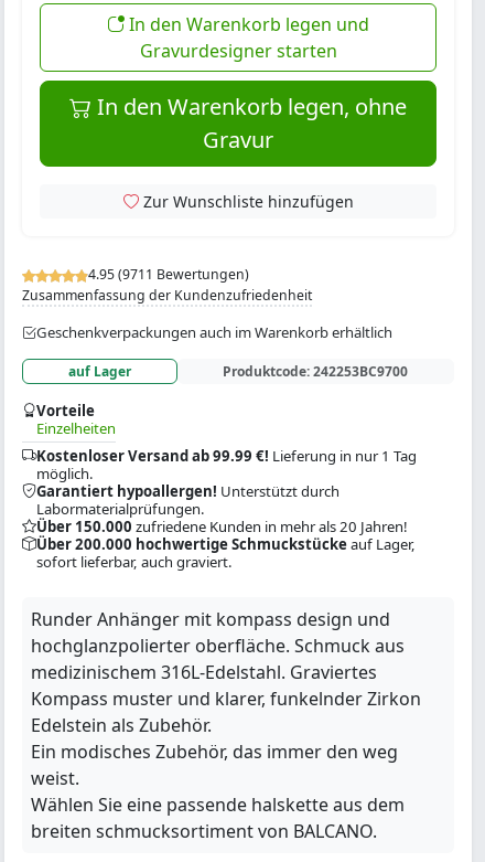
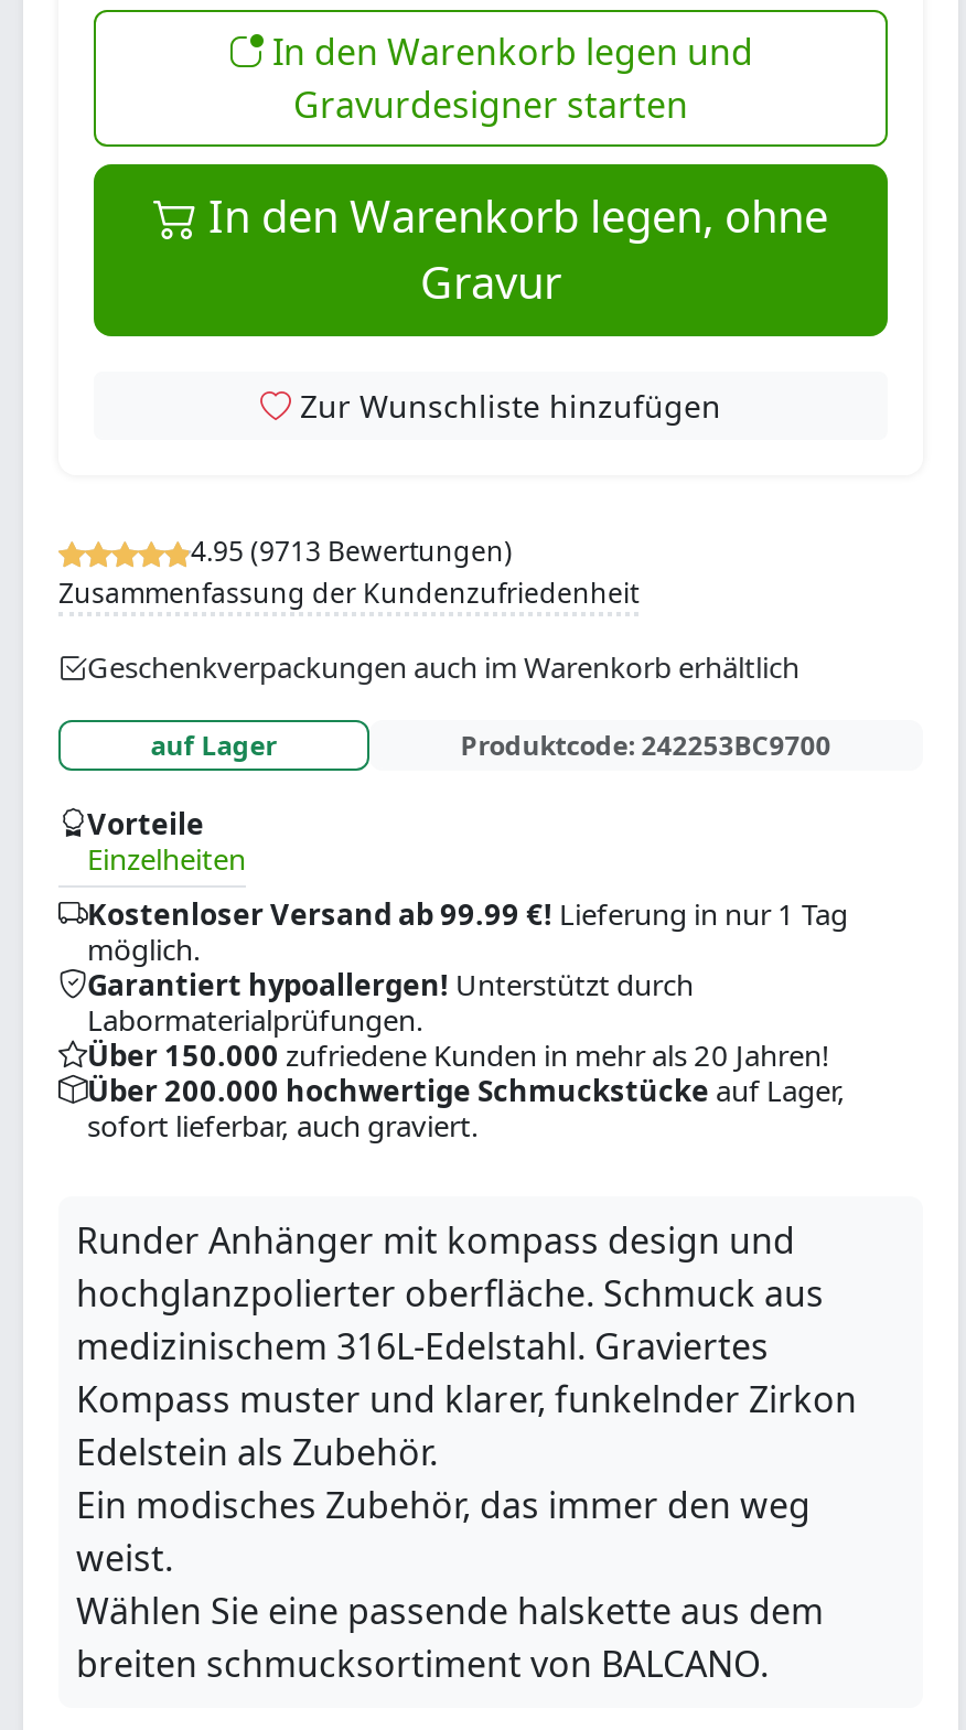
- 4.95 (9711 Bewertungen)
+ 4.95 (9713 Bewertungen)
